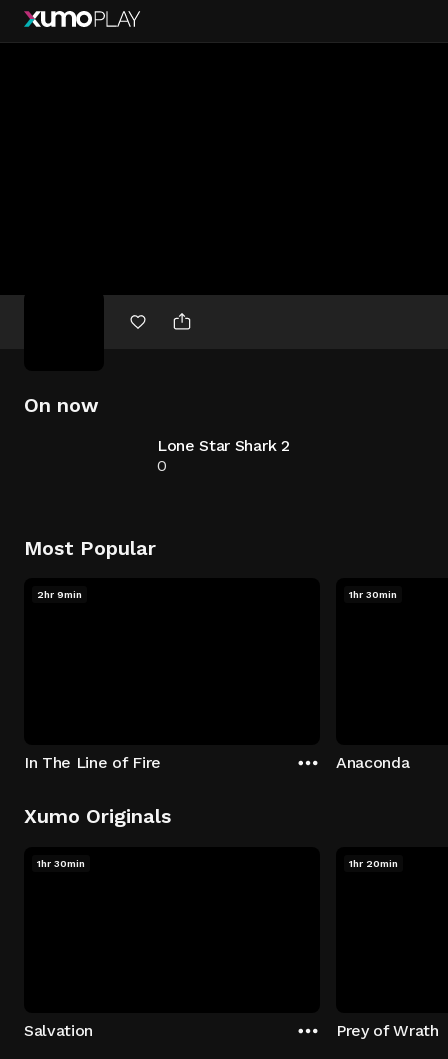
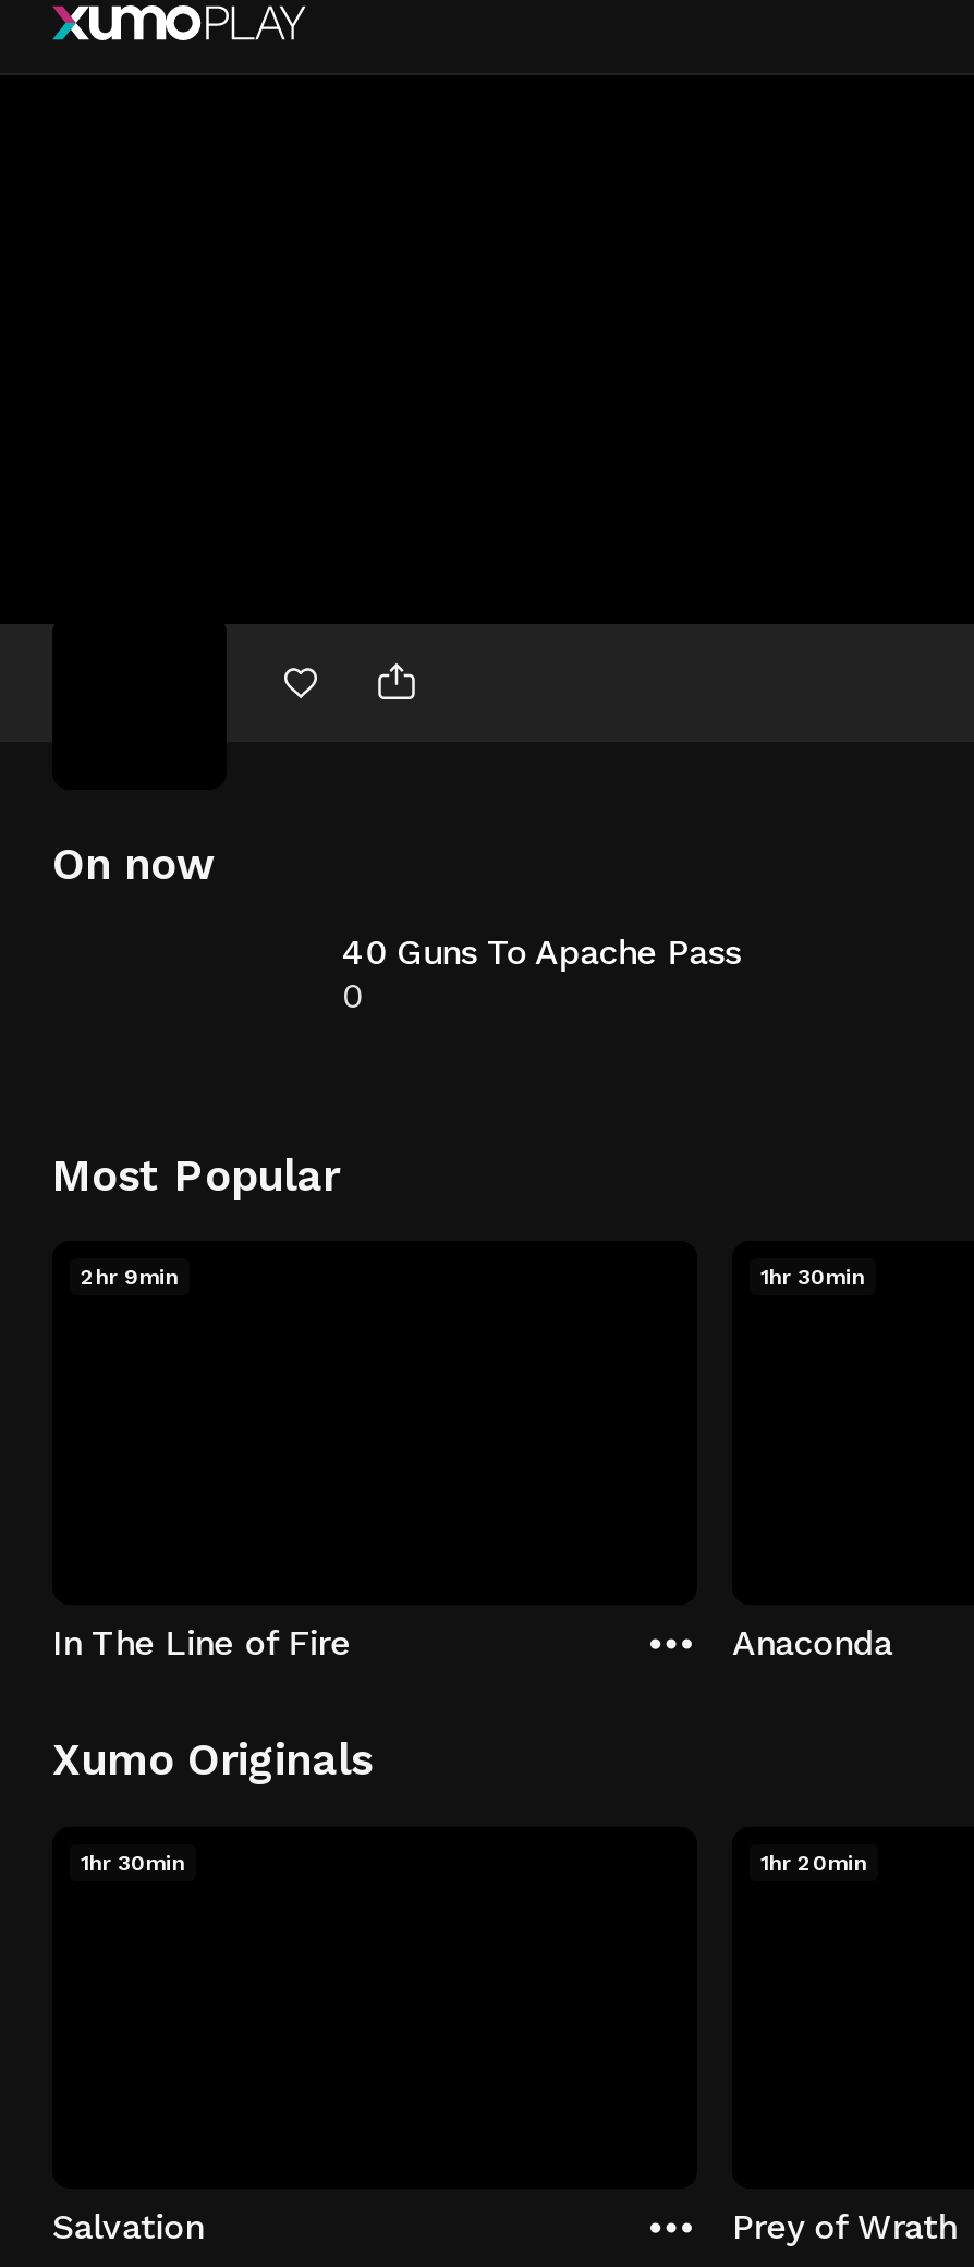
- Lone Star Shark 2
+ 40 Guns To Apache Pass
